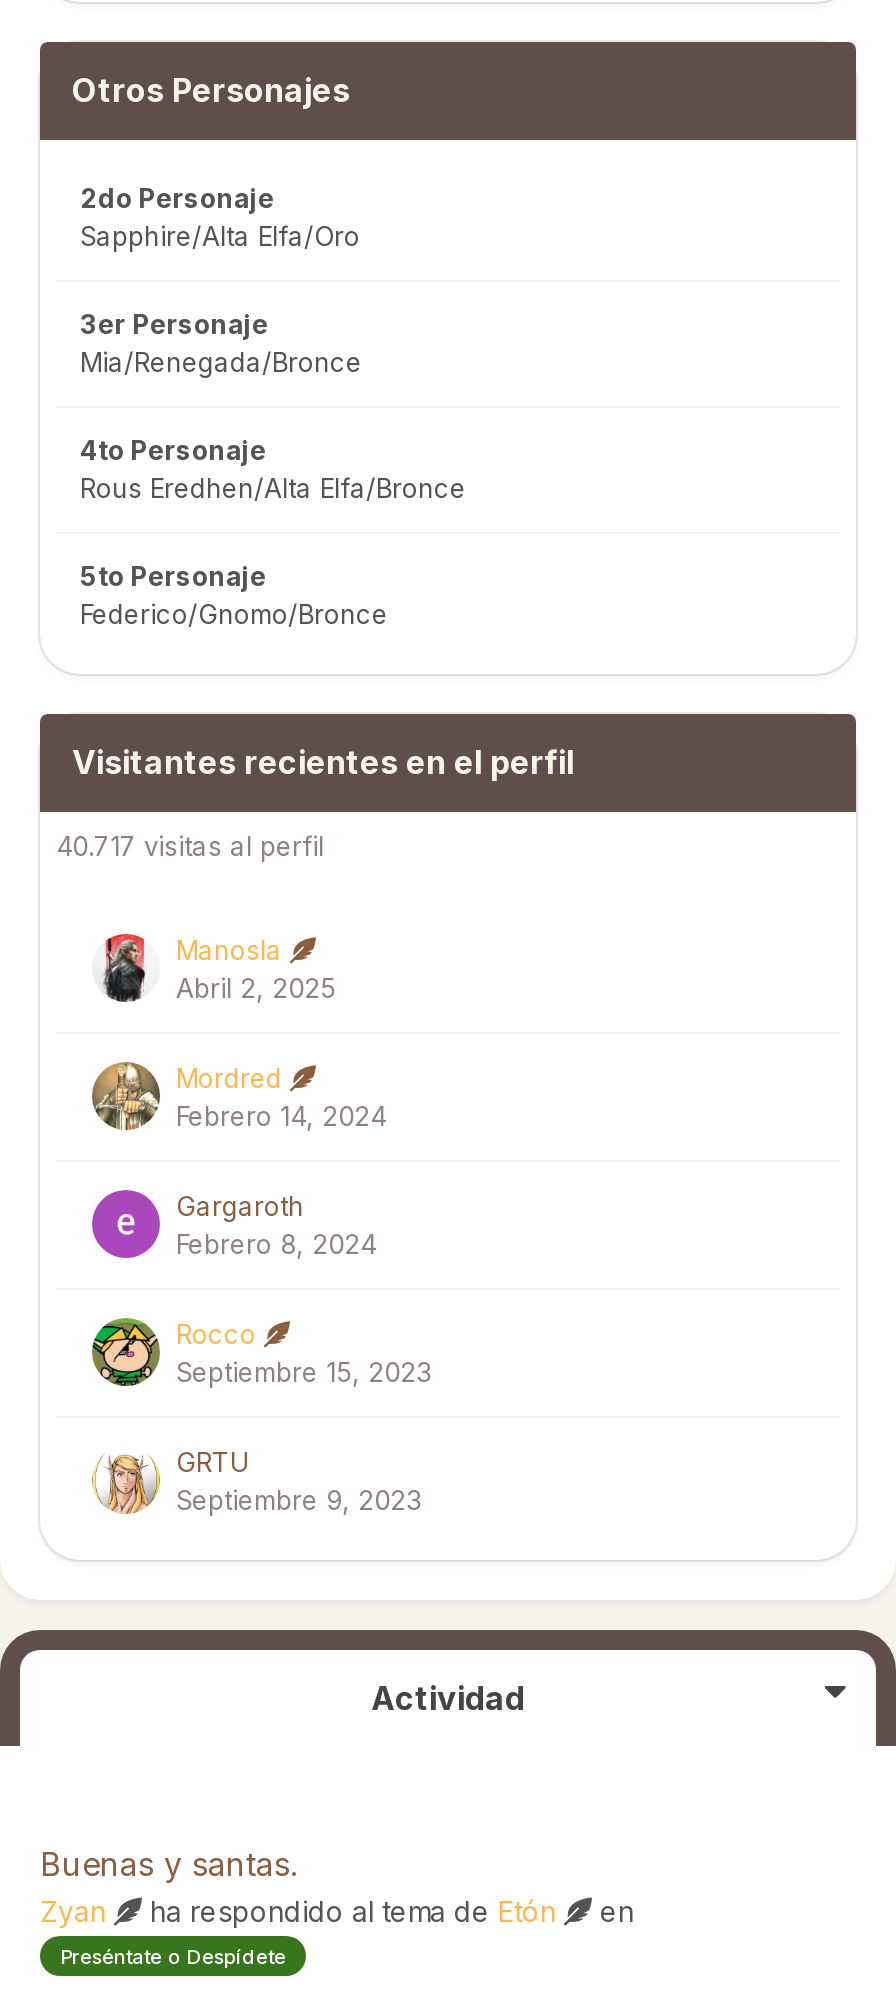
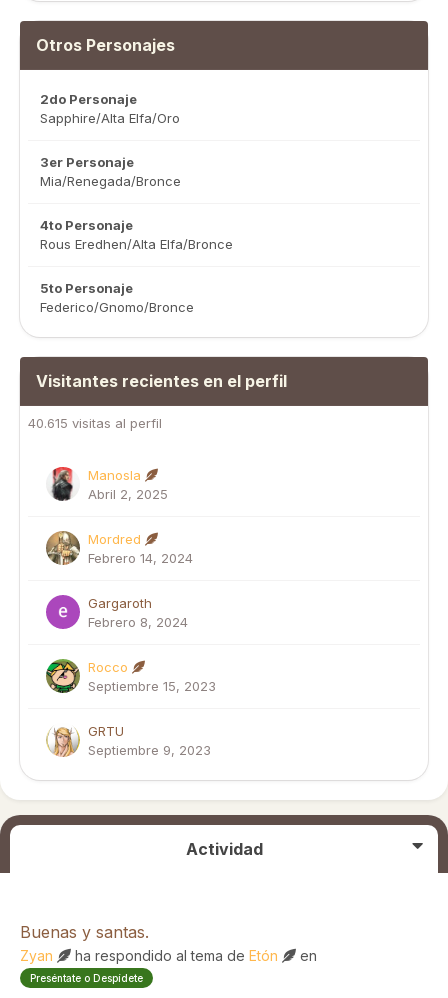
- 40.717 visitas al perfil
+ 40.615 visitas al perfil
